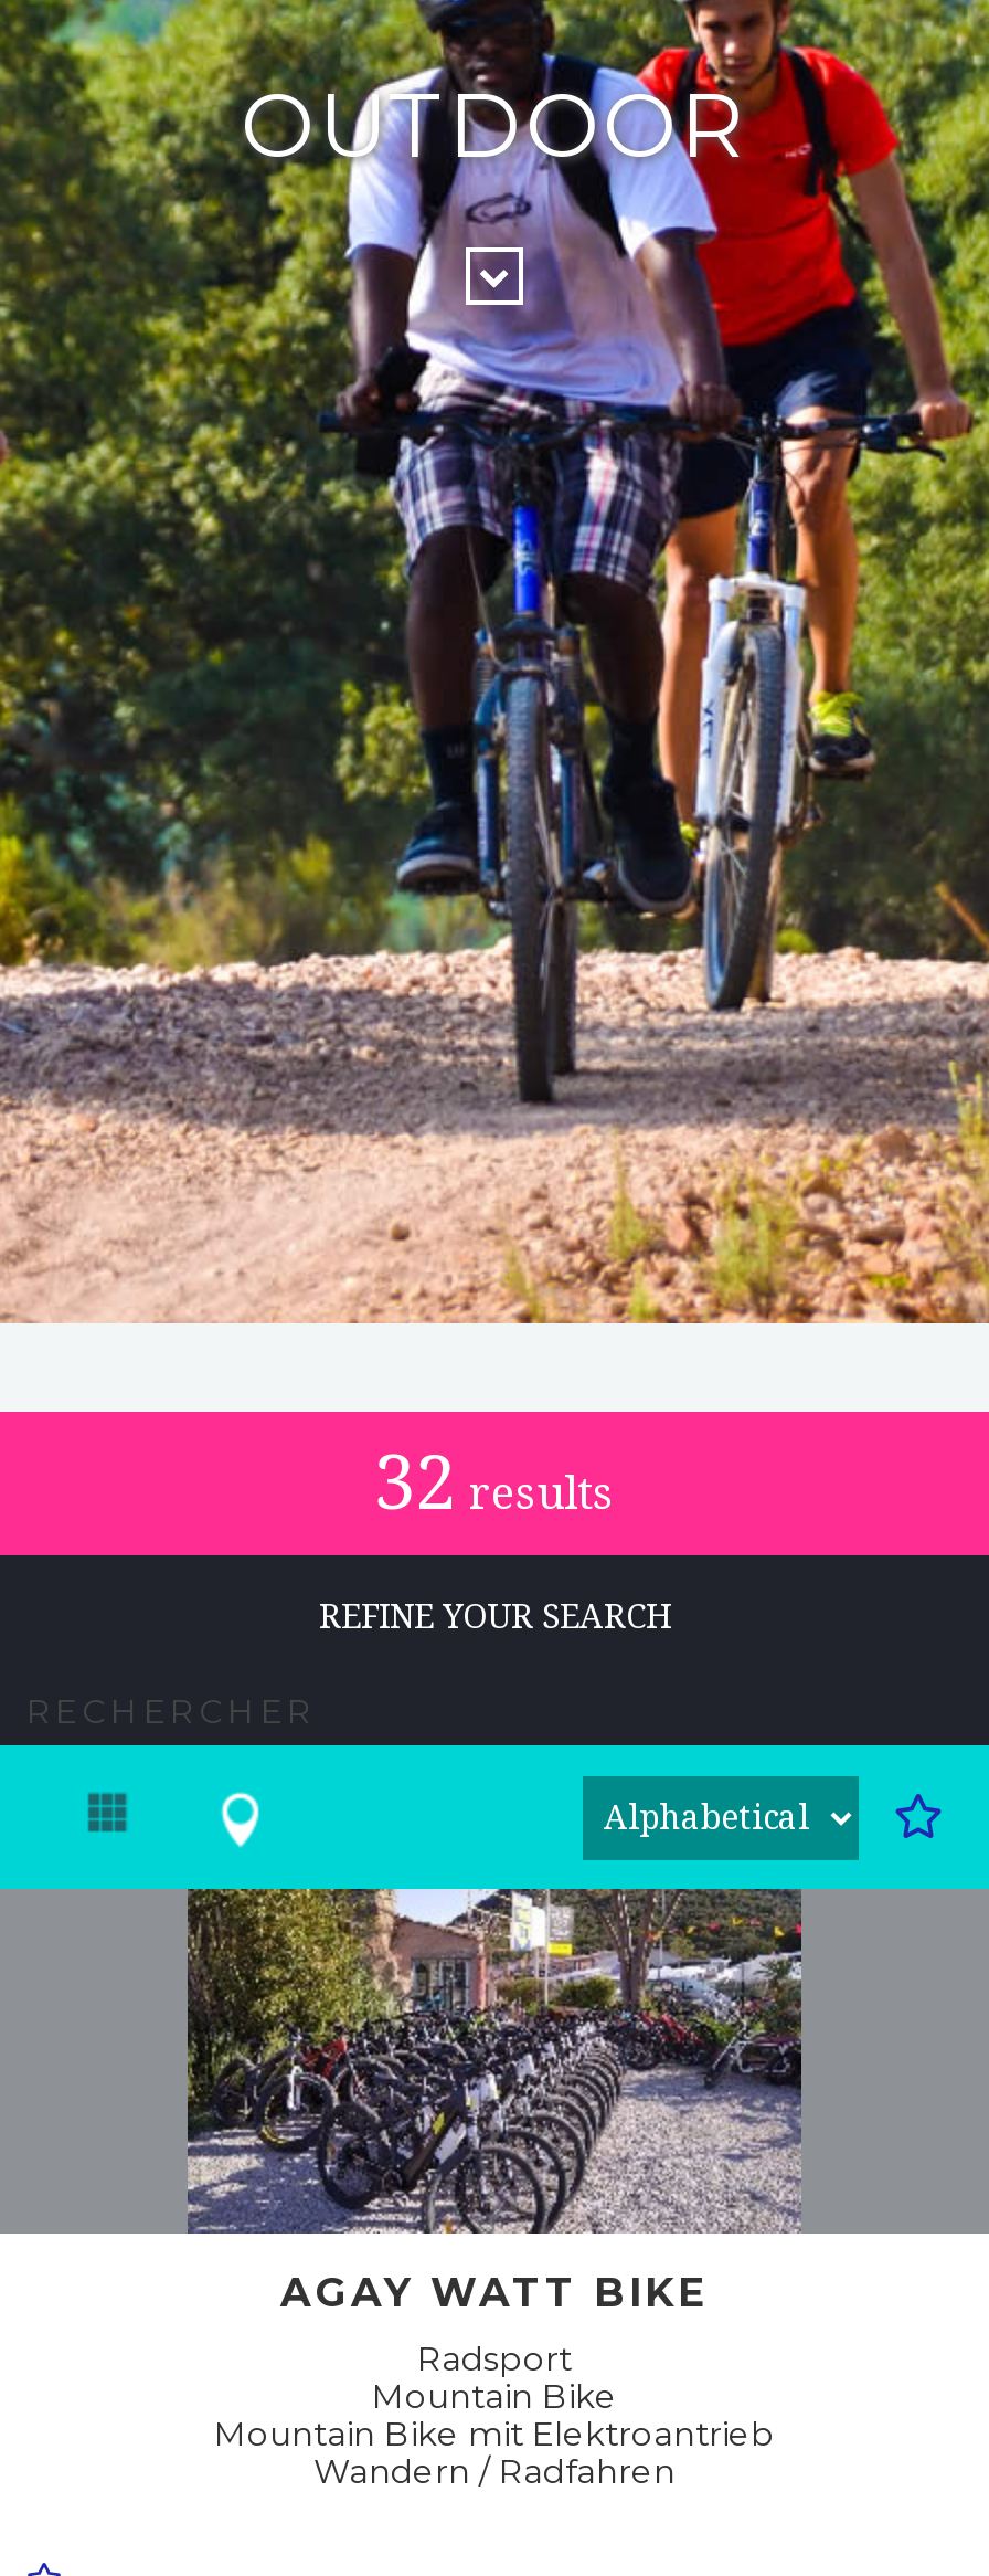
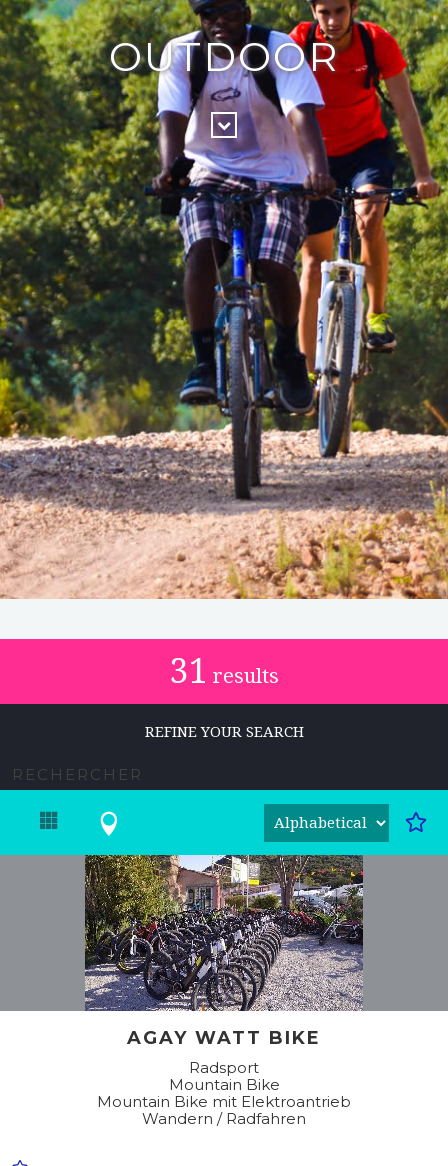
- 32 results
+ 31 results
